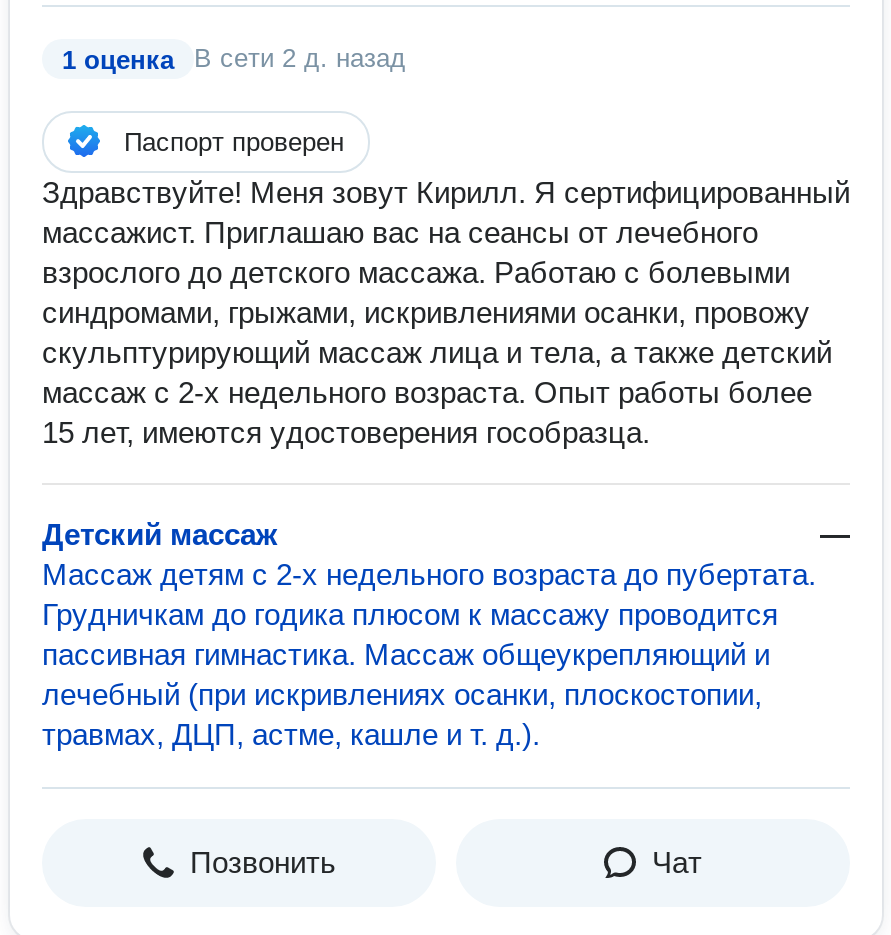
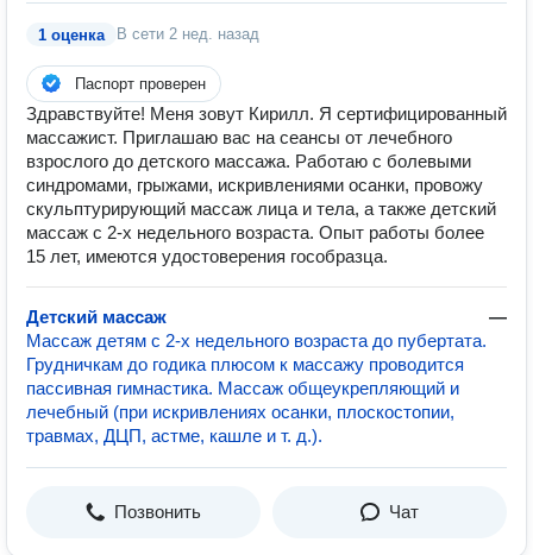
- В сети 2 д. назад
+ В сети 2 нед. назад
